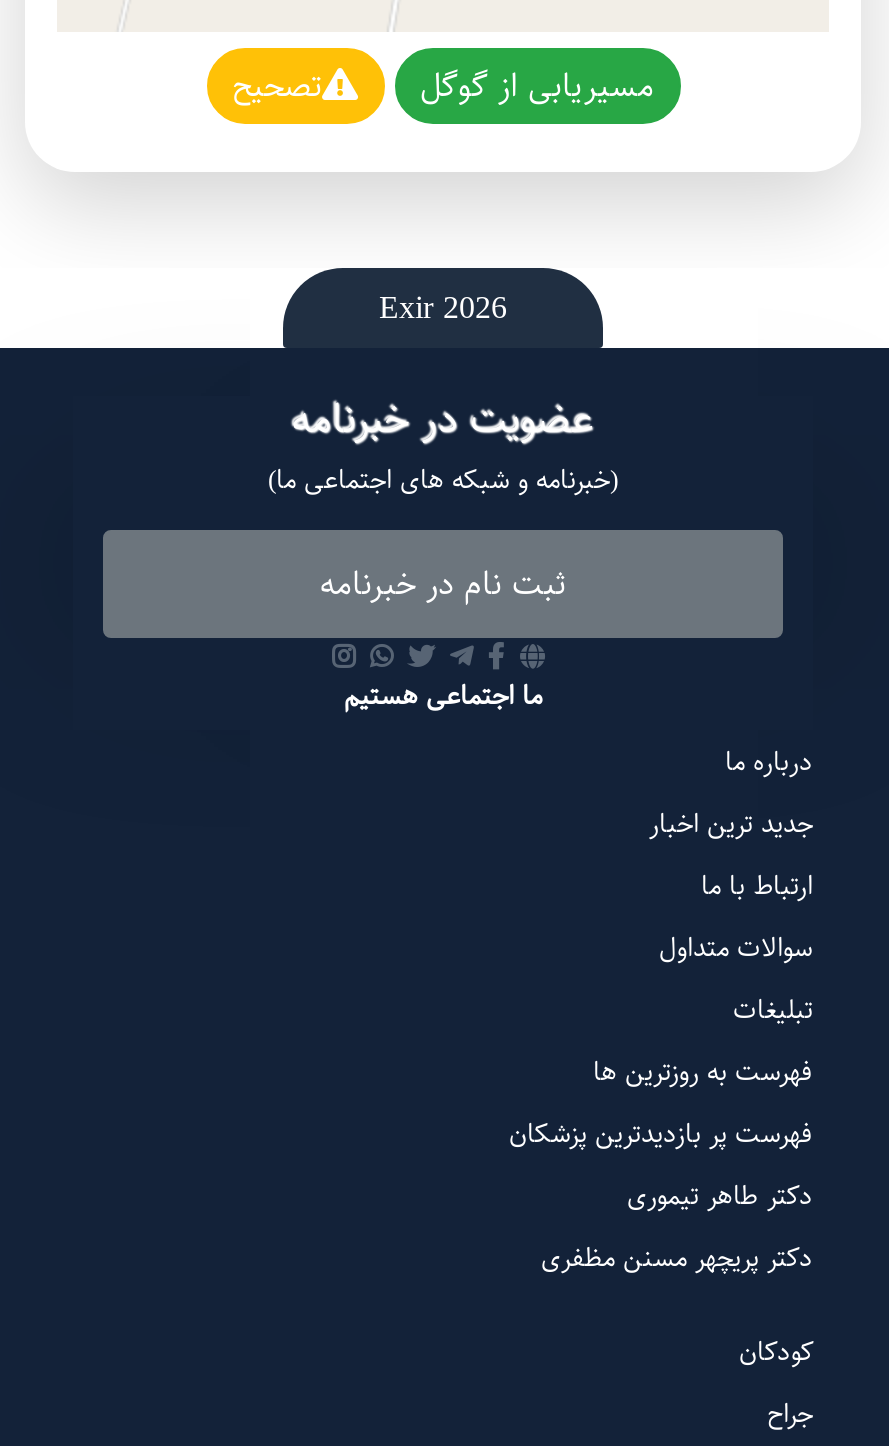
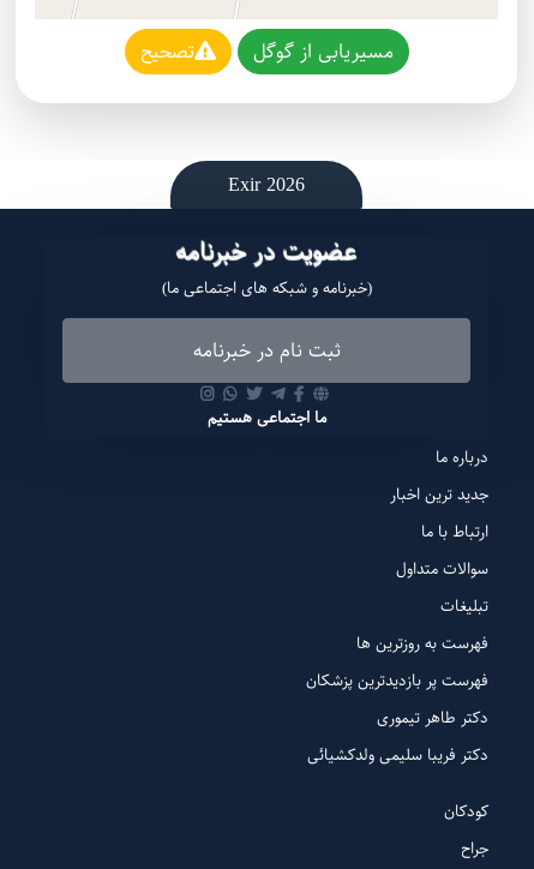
- دکتر پریچهر مسنن مظفری
+ دکتر فریبا سلیمی ولدکشیائی
